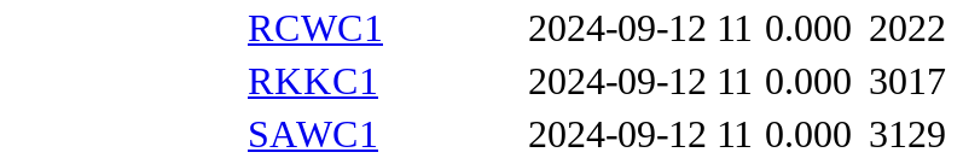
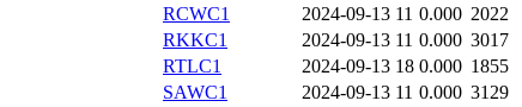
- 2024-09-12 11 0.000 2022
+ 2024-09-13 11 0.000 2022

- 2024-09-12 11 0.000 3017
+ 2024-09-13 11 0.000 3017
+ RTLC1
+ 2024-09-13 18 0.000 1855

- 2024-09-12 11 0.000 3129
+ 2024-09-13 11 0.000 3129
